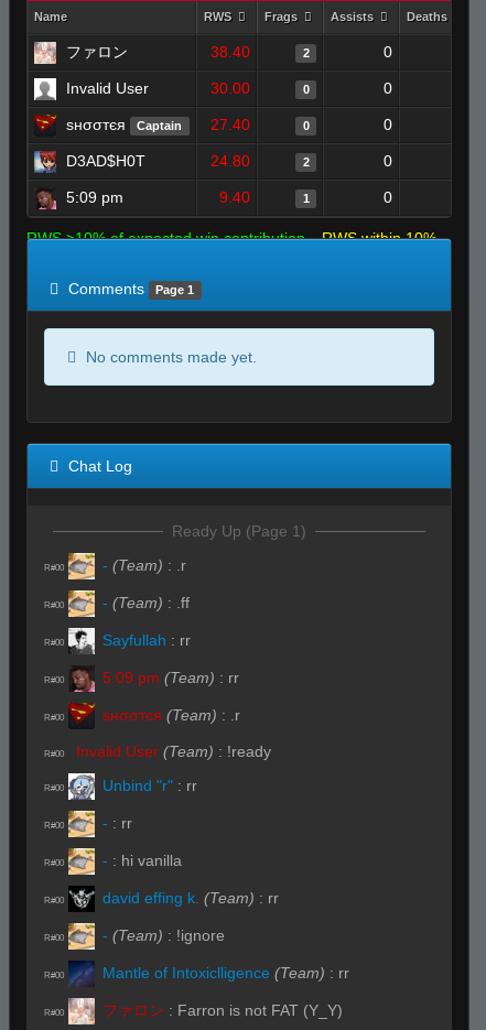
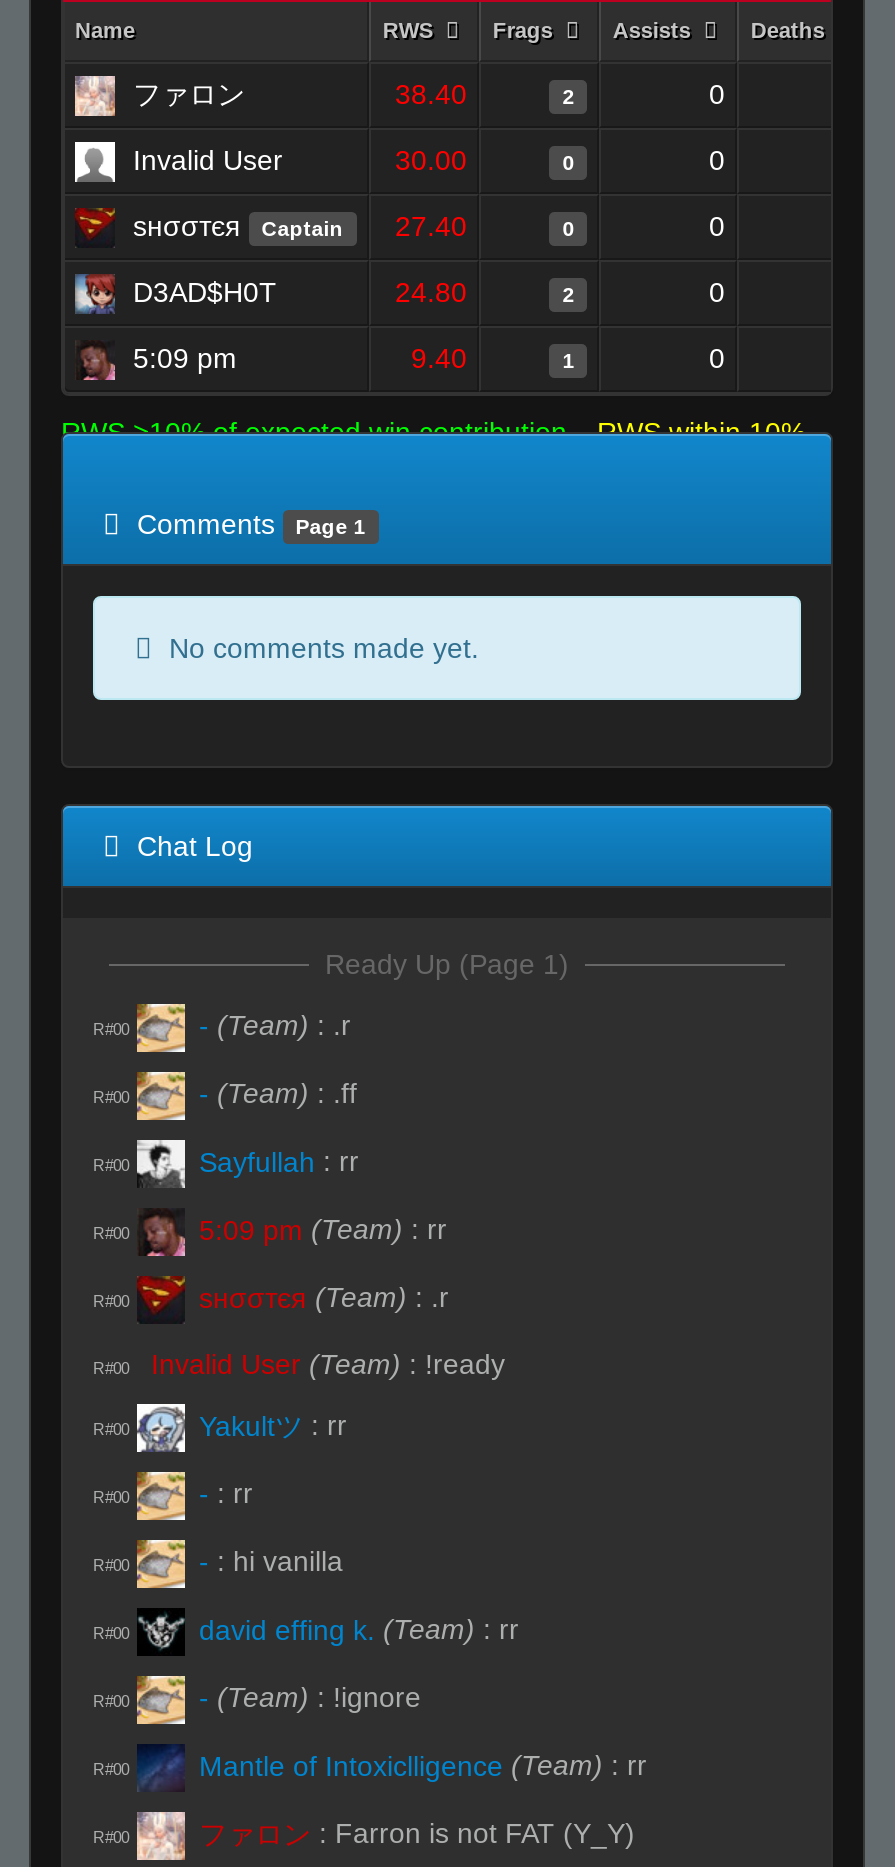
- Unbind "r" : rr
+ Yakultツ : rr
